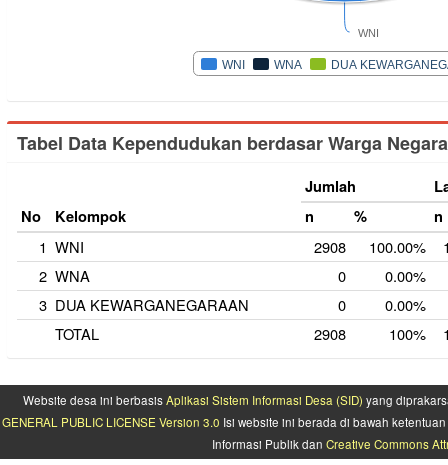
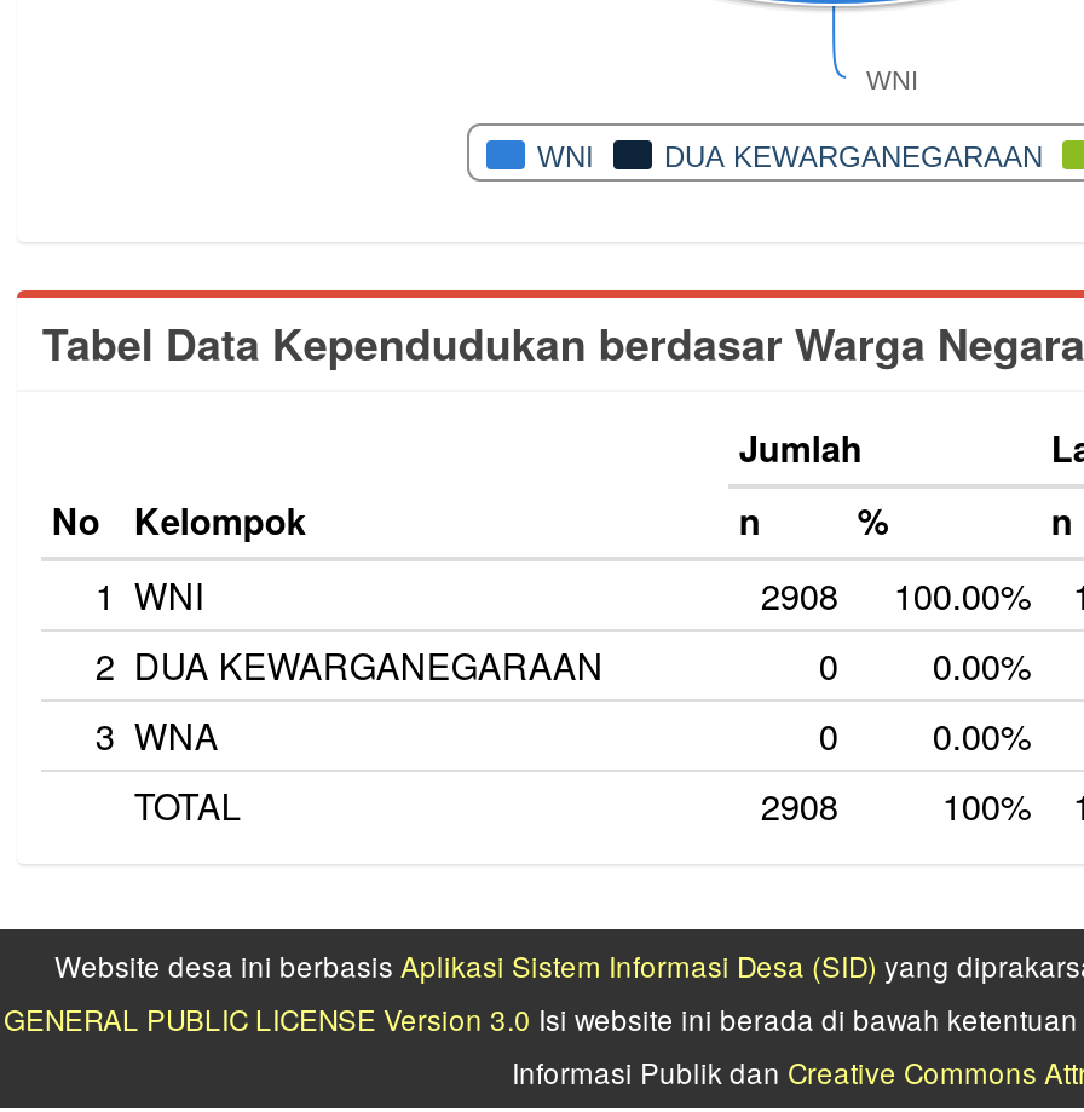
- WNA

- 2 WNA
+ 2 DUA KEWARGANEGARAAN

- 3 DUA KEWARGANEGARAAN
+ 3 WNA
